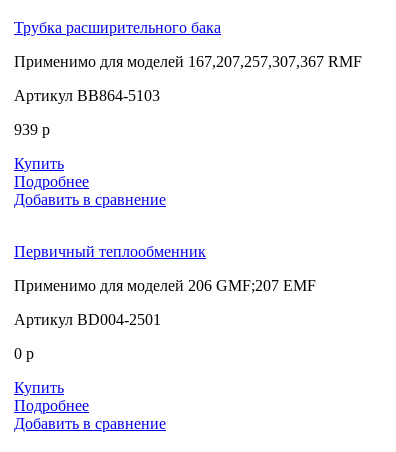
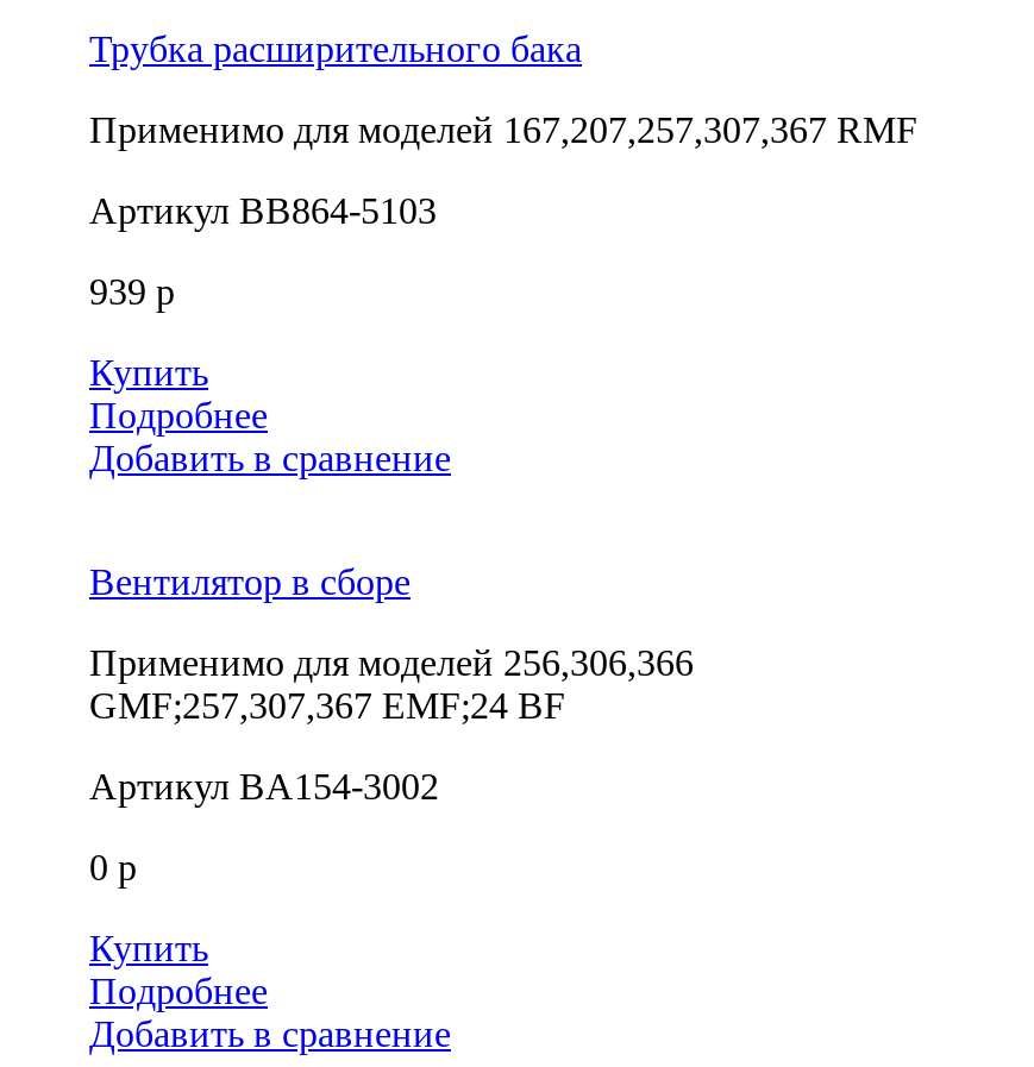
- Первичный теплообменник
+ Вентилятор в сборе

- Применимо для моделей 206 GMF;207 EMF
+ Применимо для моделей 256,306,366
+ GMF;257,307,367 EMF;24 BF

- Артикул BD004-2501
+ Артикул BA154-3002
